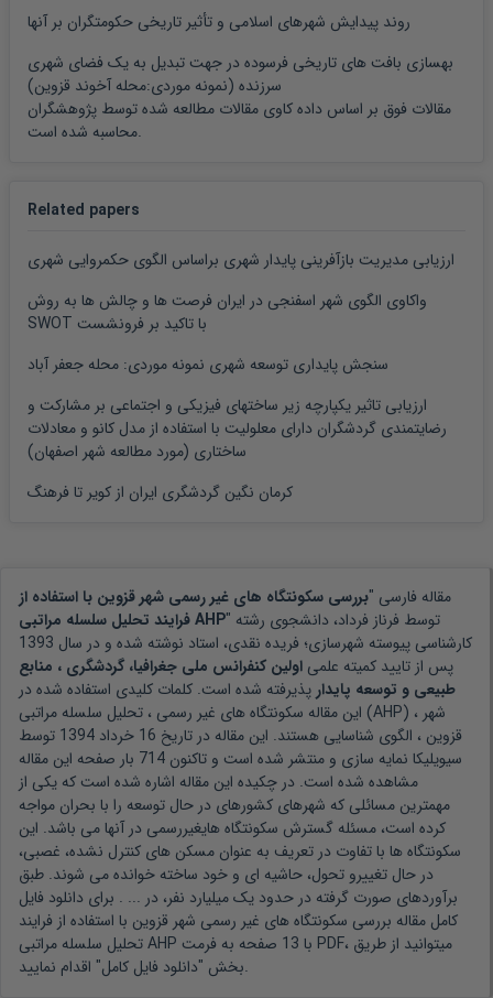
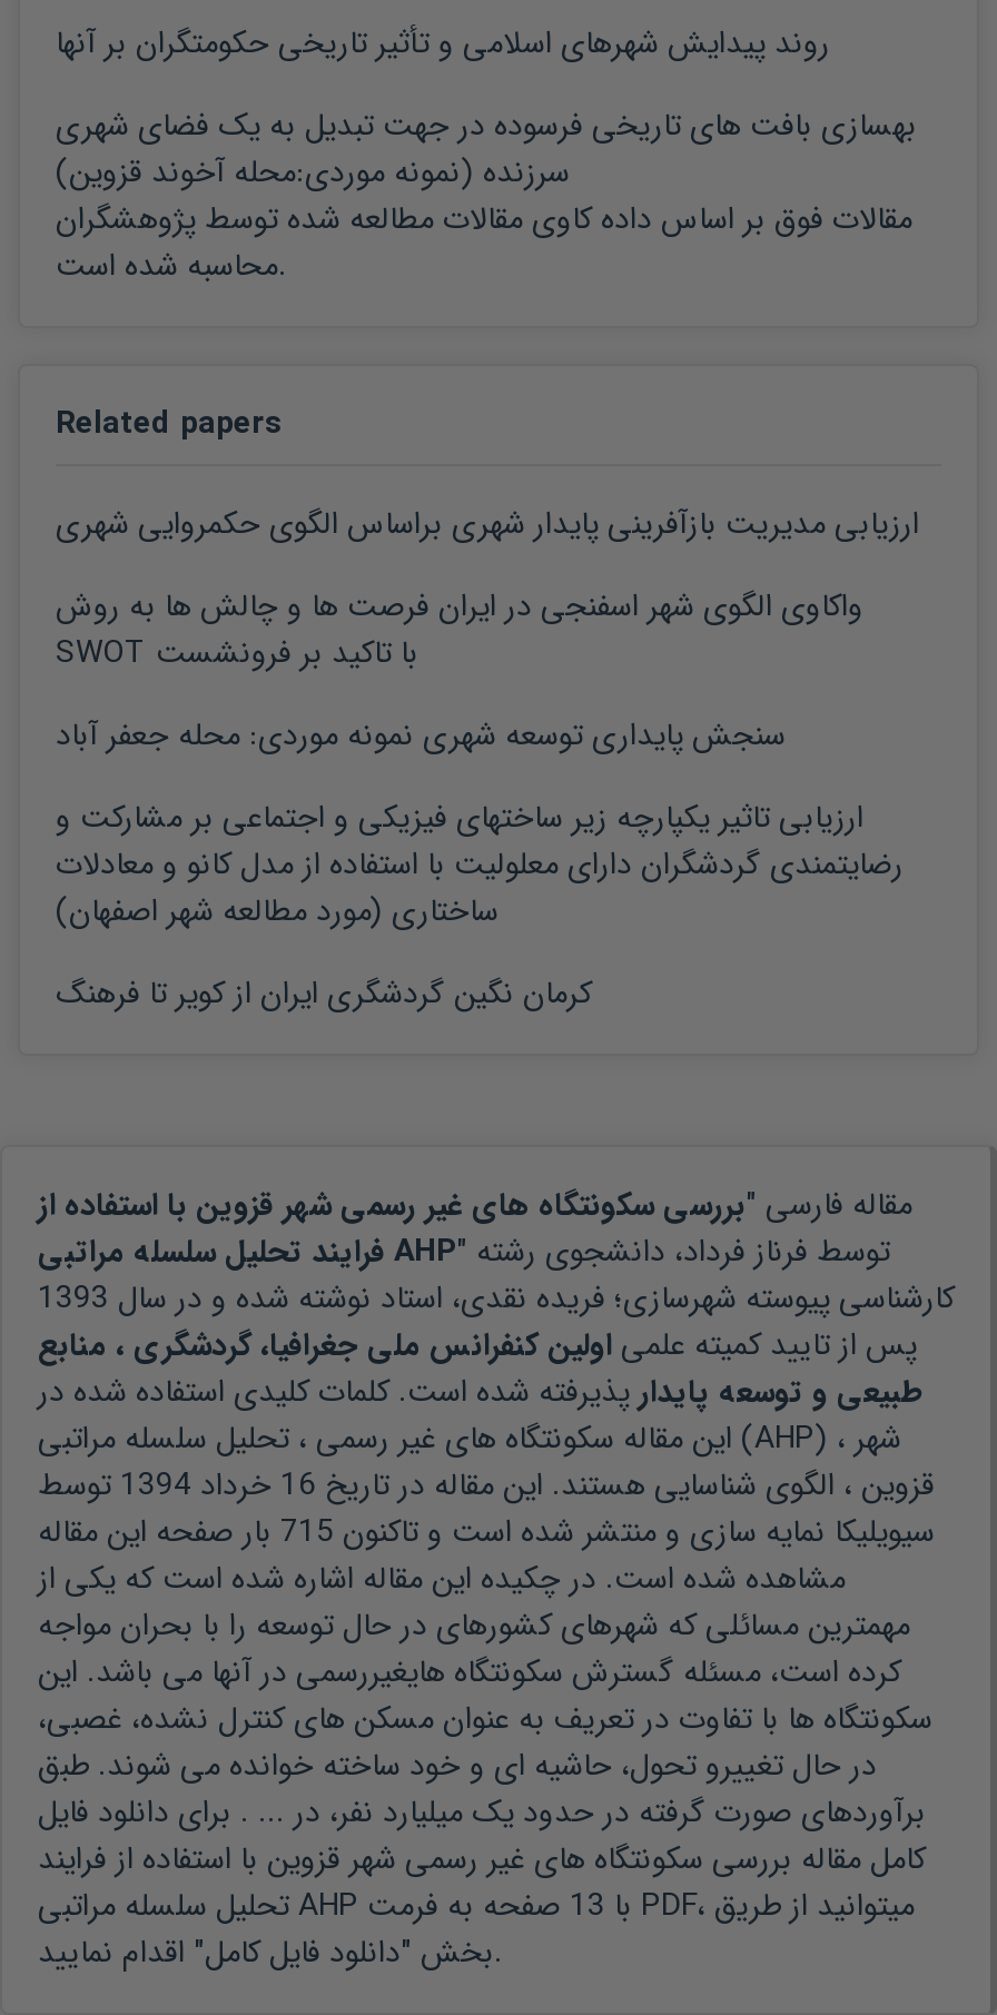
- سیویلیکا نمایه سازی و منتشر شده است و تاکنون 714 بار صفحه این مقاله
+ سیویلیکا نمایه سازی و منتشر شده است و تاکنون 715 بار صفحه این مقاله
